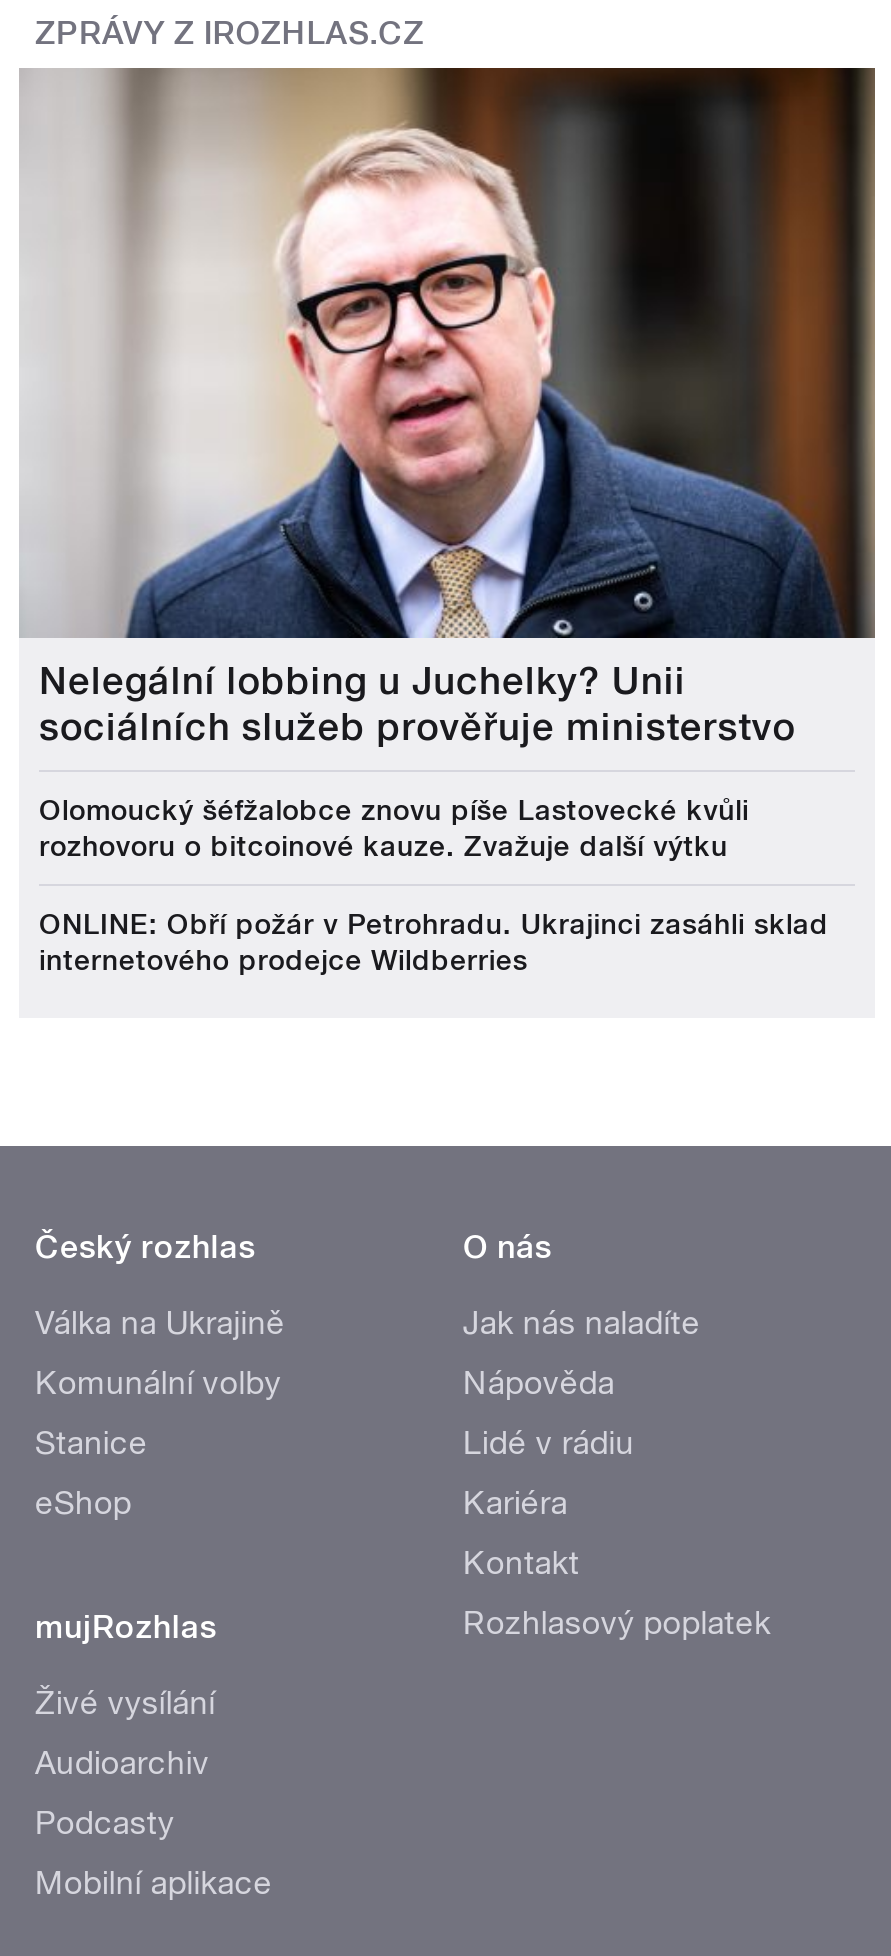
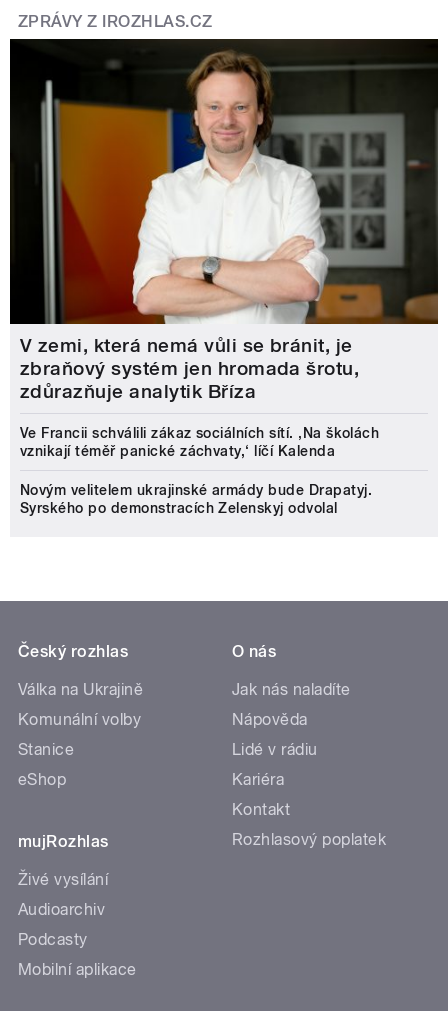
- [image]
- Nelegální lobbing u Juchelky? Unii
- sociálních služeb prověřuje ministerstvo
+ [image]
+ V zemi, která nemá vůli se bránit, je
+ zbraňový systém jen hromada šrotu,
+ zdůrazňuje analytik Bříza

- Olomoucký šéfžalobce znovu píše Lastovecké kvůli
- rozhovoru o bitcoinové kauze. Zvažuje další výtku
+ Ve Francii schválili zákaz sociálních sítí. ‚Na školách
+ vznikají téměř panické záchvaty,‘ líčí Kalenda

- ONLINE: Obří požár v Petrohradu. Ukrajinci zasáhli sklad
- internetového prodejce Wildberries
+ Novým velitelem ukrajinské armády bude Drapatyj.
+ Syrského po demonstracích Zelenskyj odvolal
